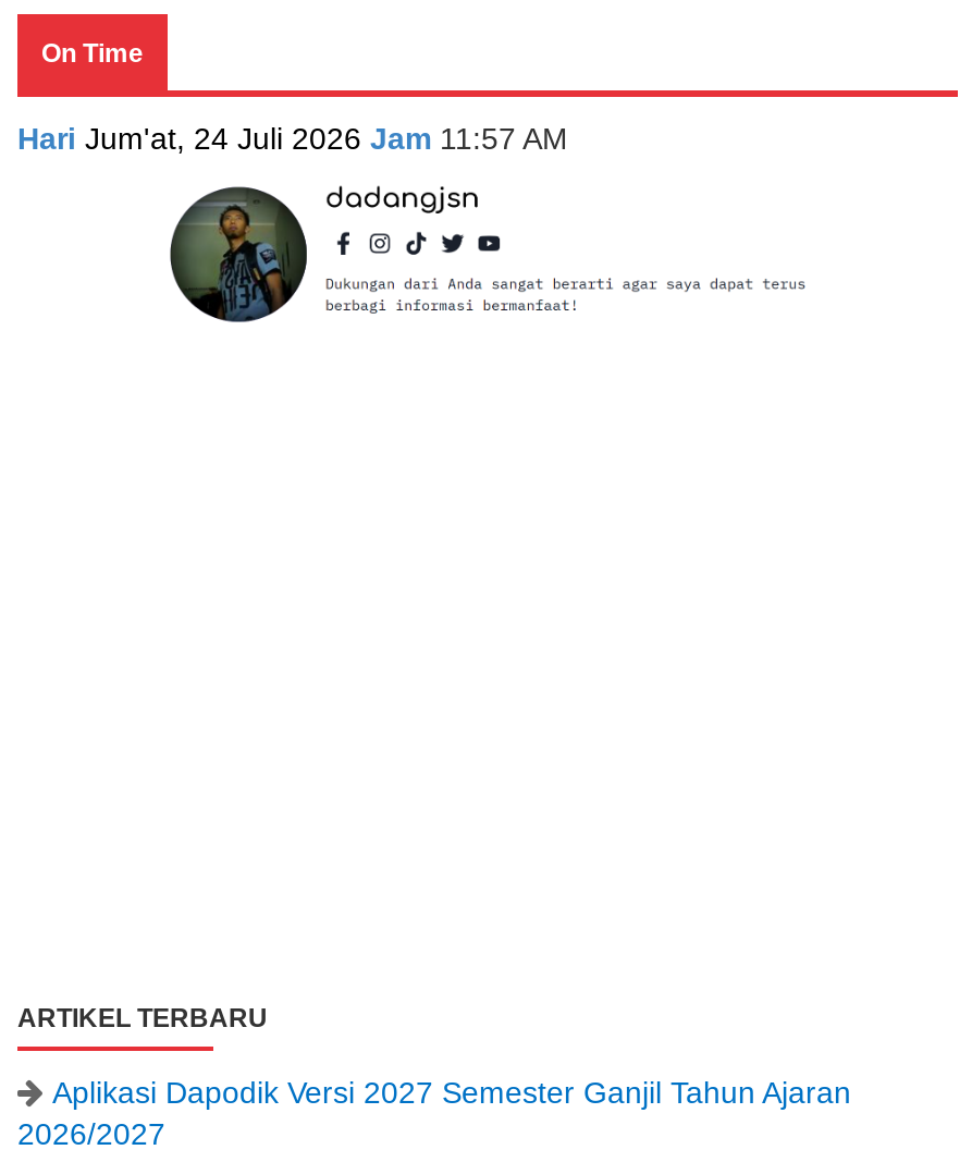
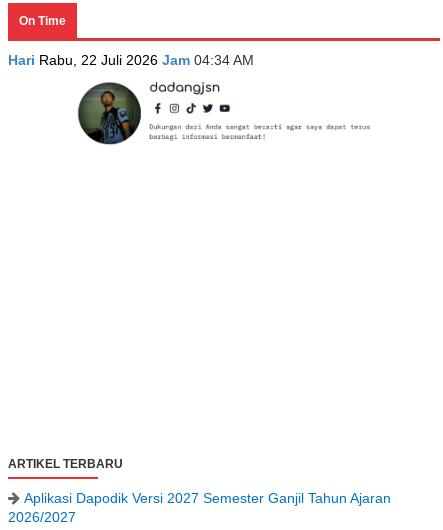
- Hari Jum'at, 24 Juli 2026 Jam 11:57 AM
+ Hari Rabu, 22 Juli 2026 Jam 04:34 AM
